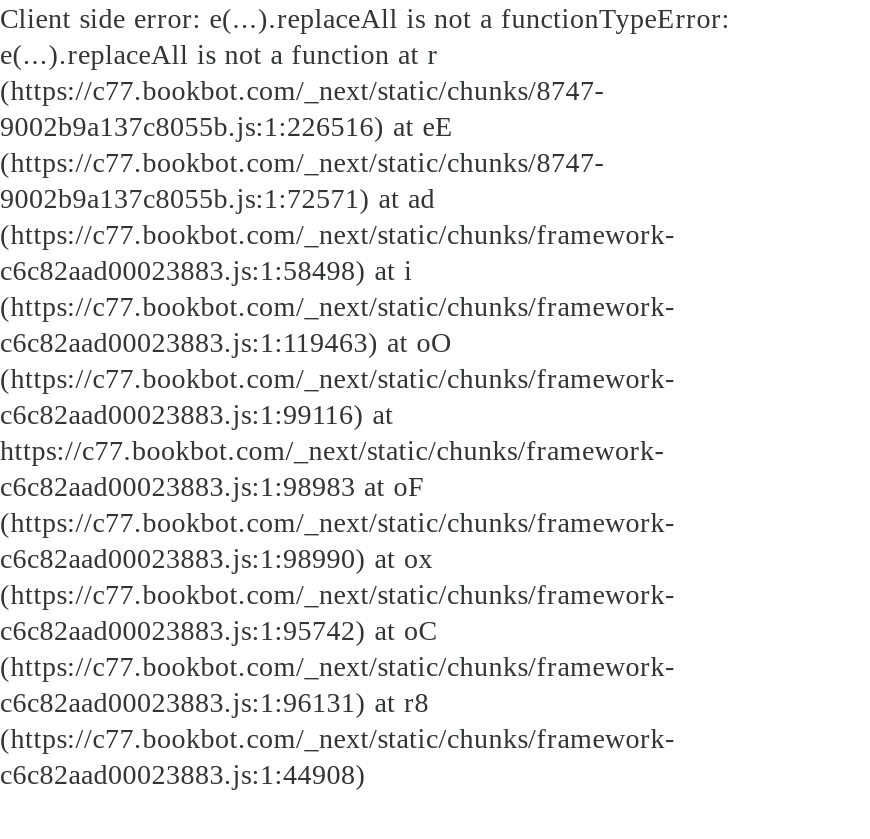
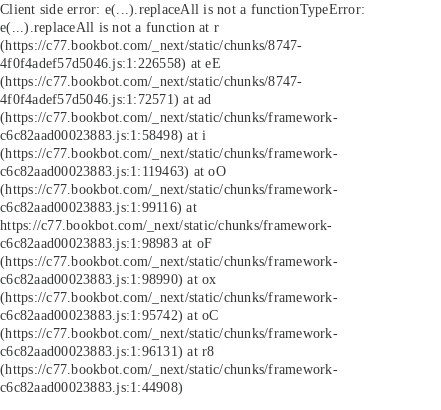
- 9002b9a137c8055b.js:1:226516) at eE
+ 4f0f4adef57d5046.js:1:226558) at eE

- 9002b9a137c8055b.js:1:72571) at ad
+ 4f0f4adef57d5046.js:1:72571) at ad
